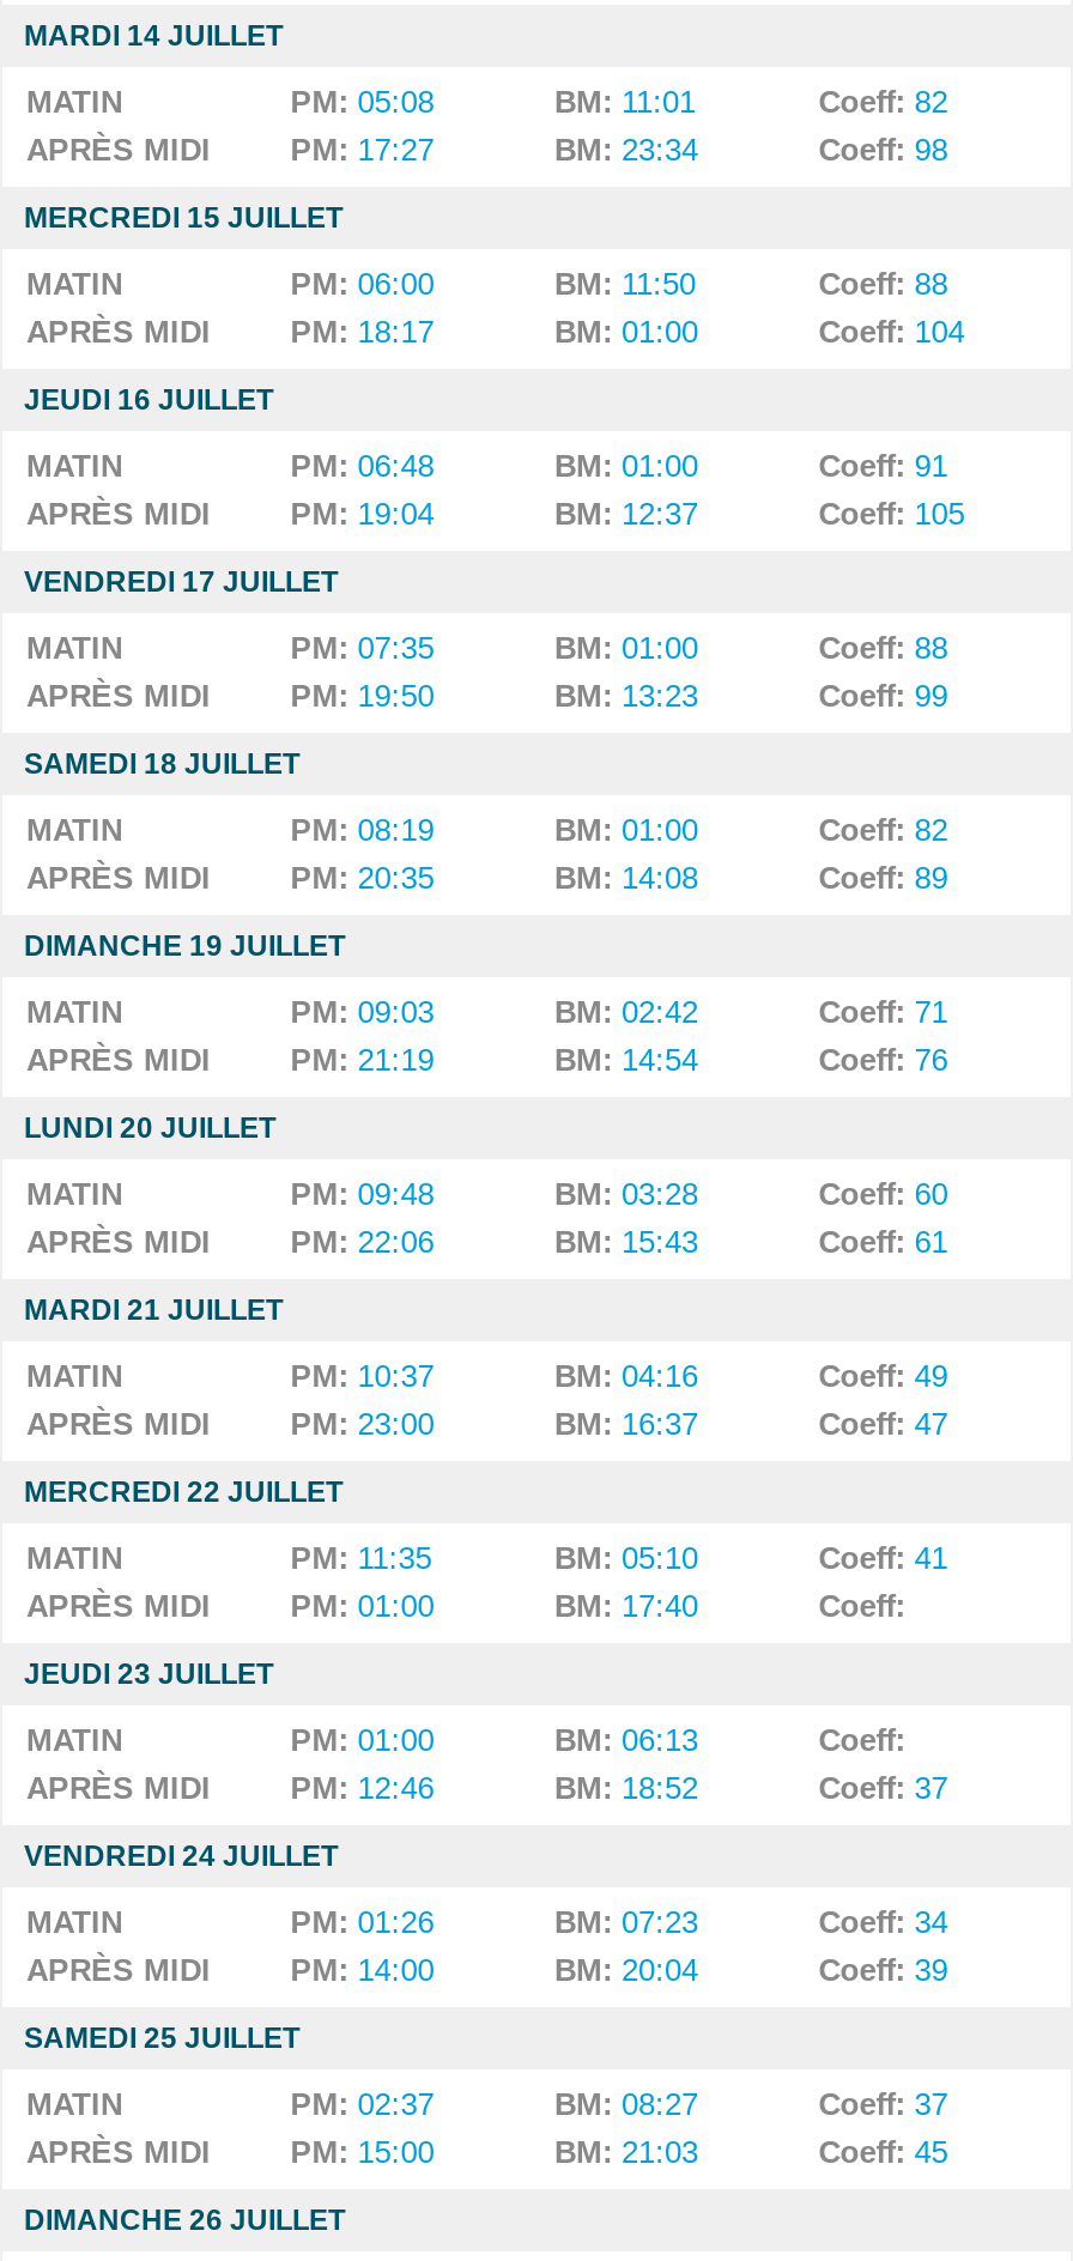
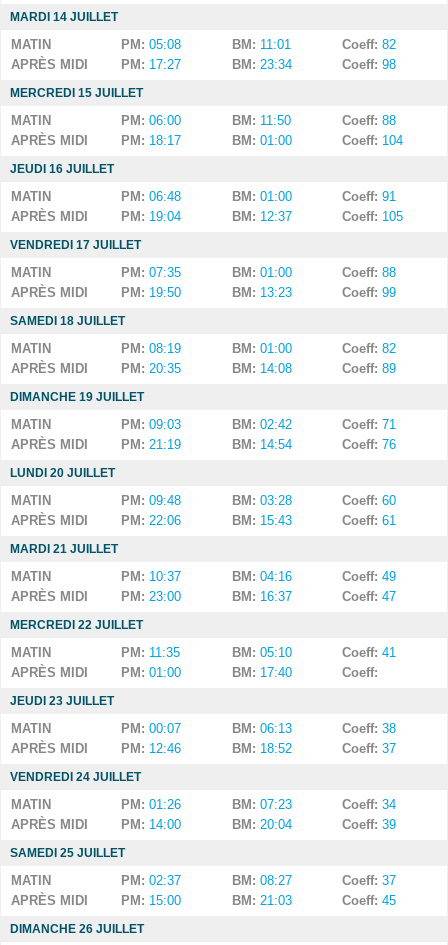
- PM: 01:00
+ PM: 00:07

- Coeff:
+ Coeff: 38
